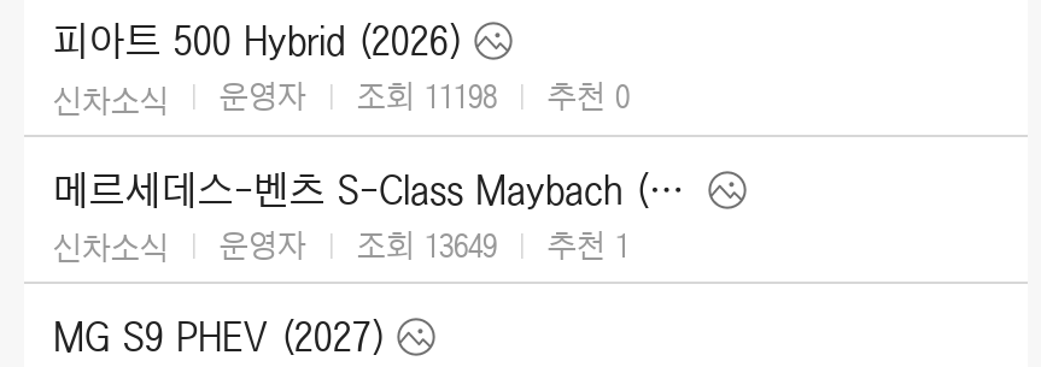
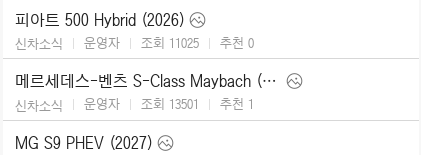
- 신차소식 운영자 조회 11198 추천 0
+ 신차소식 운영자 조회 11025 추천 0

- 신차소식 운영자 조회 13649 추천 1
+ 신차소식 운영자 조회 13501 추천 1
